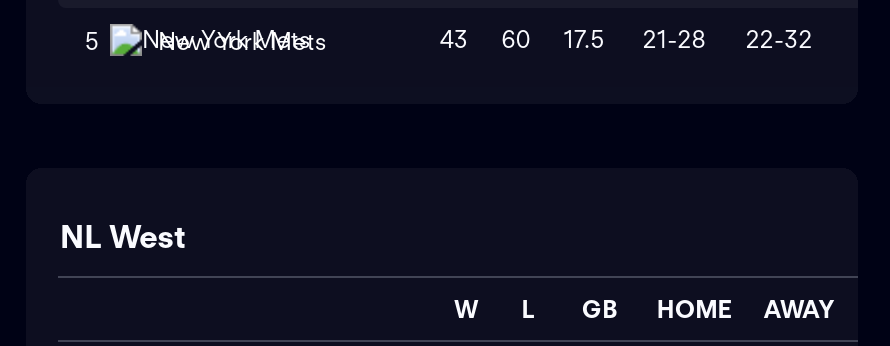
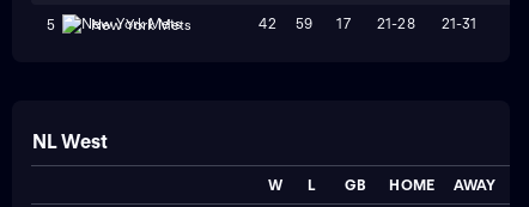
- 43
+ 42

- 60
+ 59

- 17.5
+ 17

- 22-32
+ 21-31
